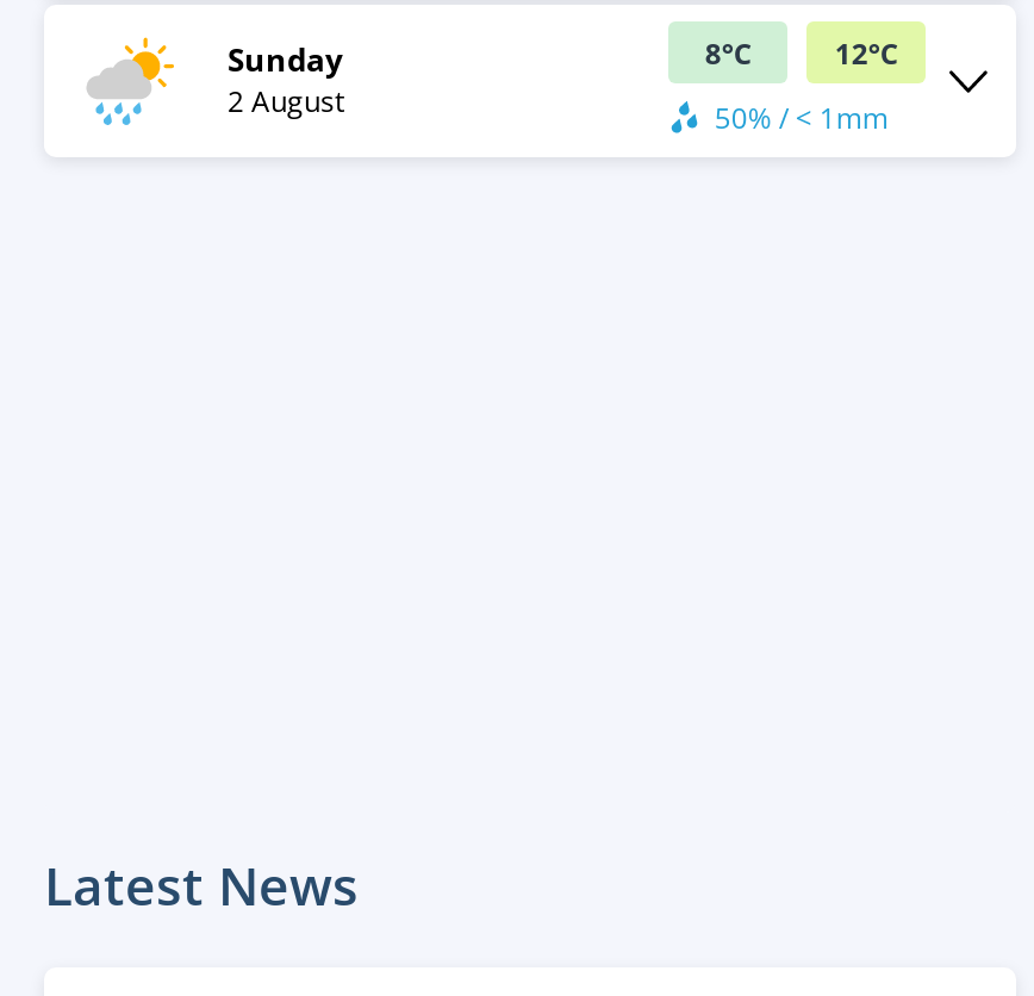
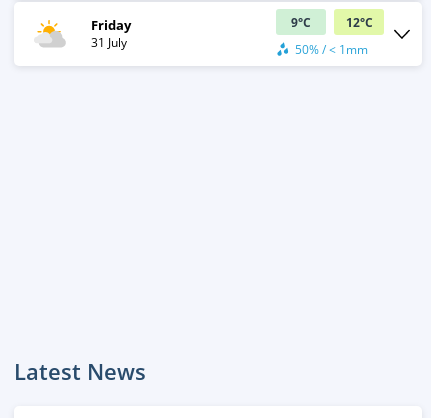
- [image]
- Sunday
- 2 August
+ [image]
+ Friday
+ 31 July

- 8°C
+ 9°C
